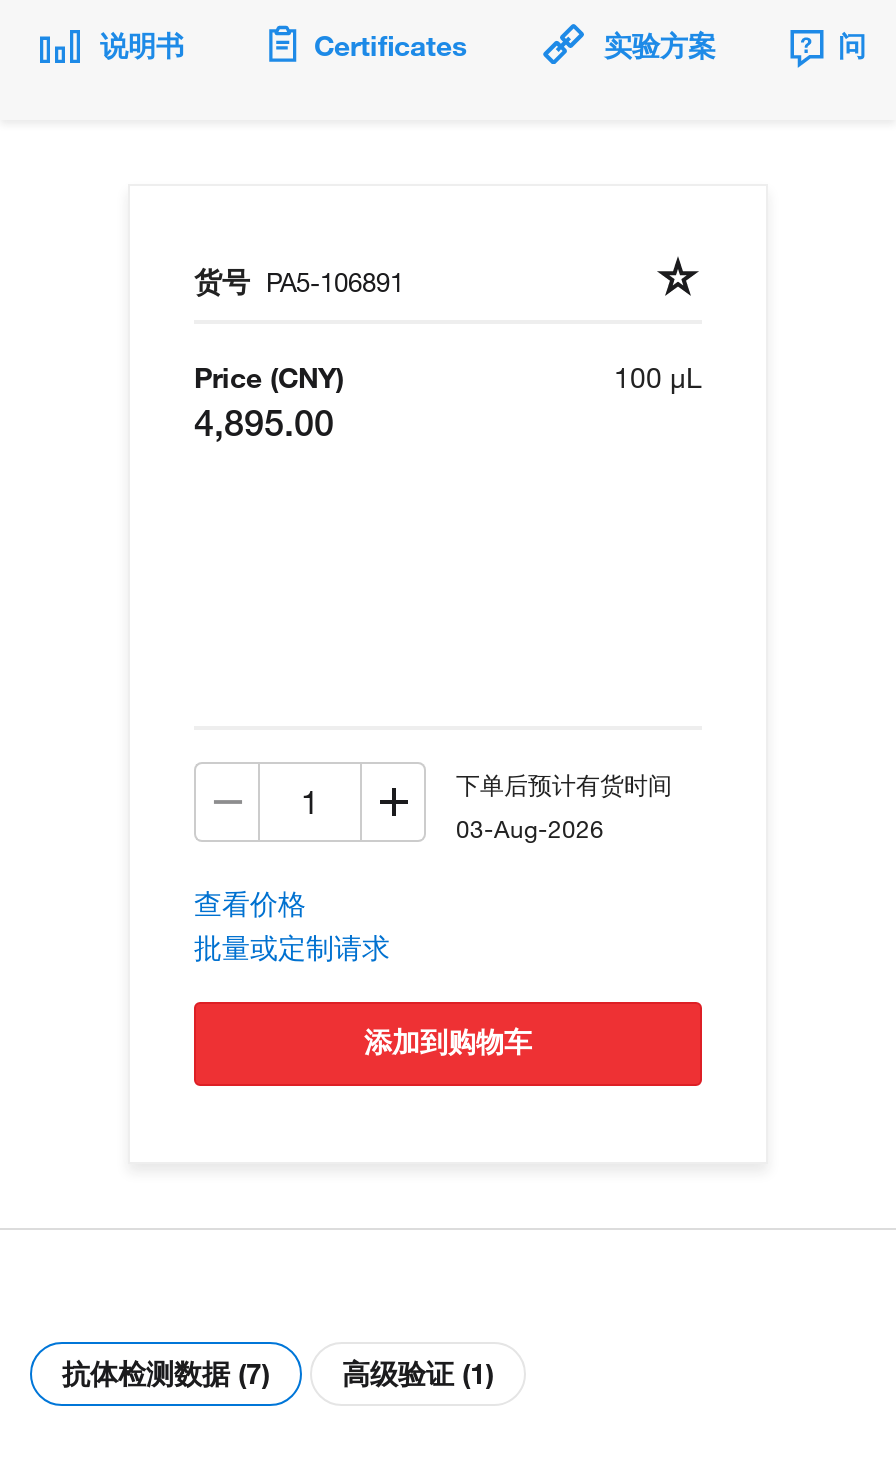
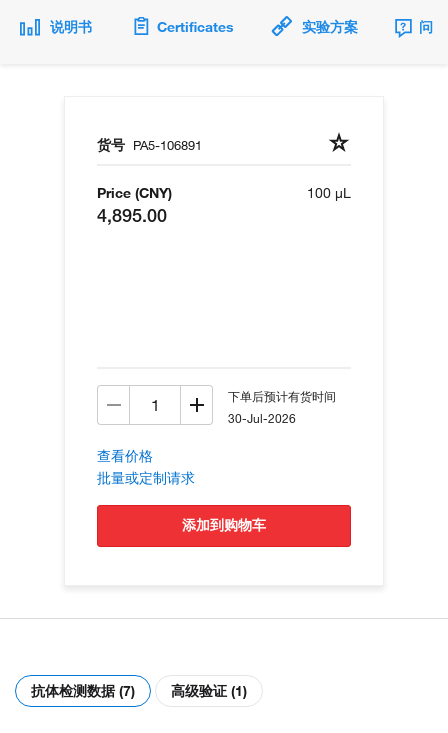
- 03-Aug-2026
+ 30-Jul-2026
